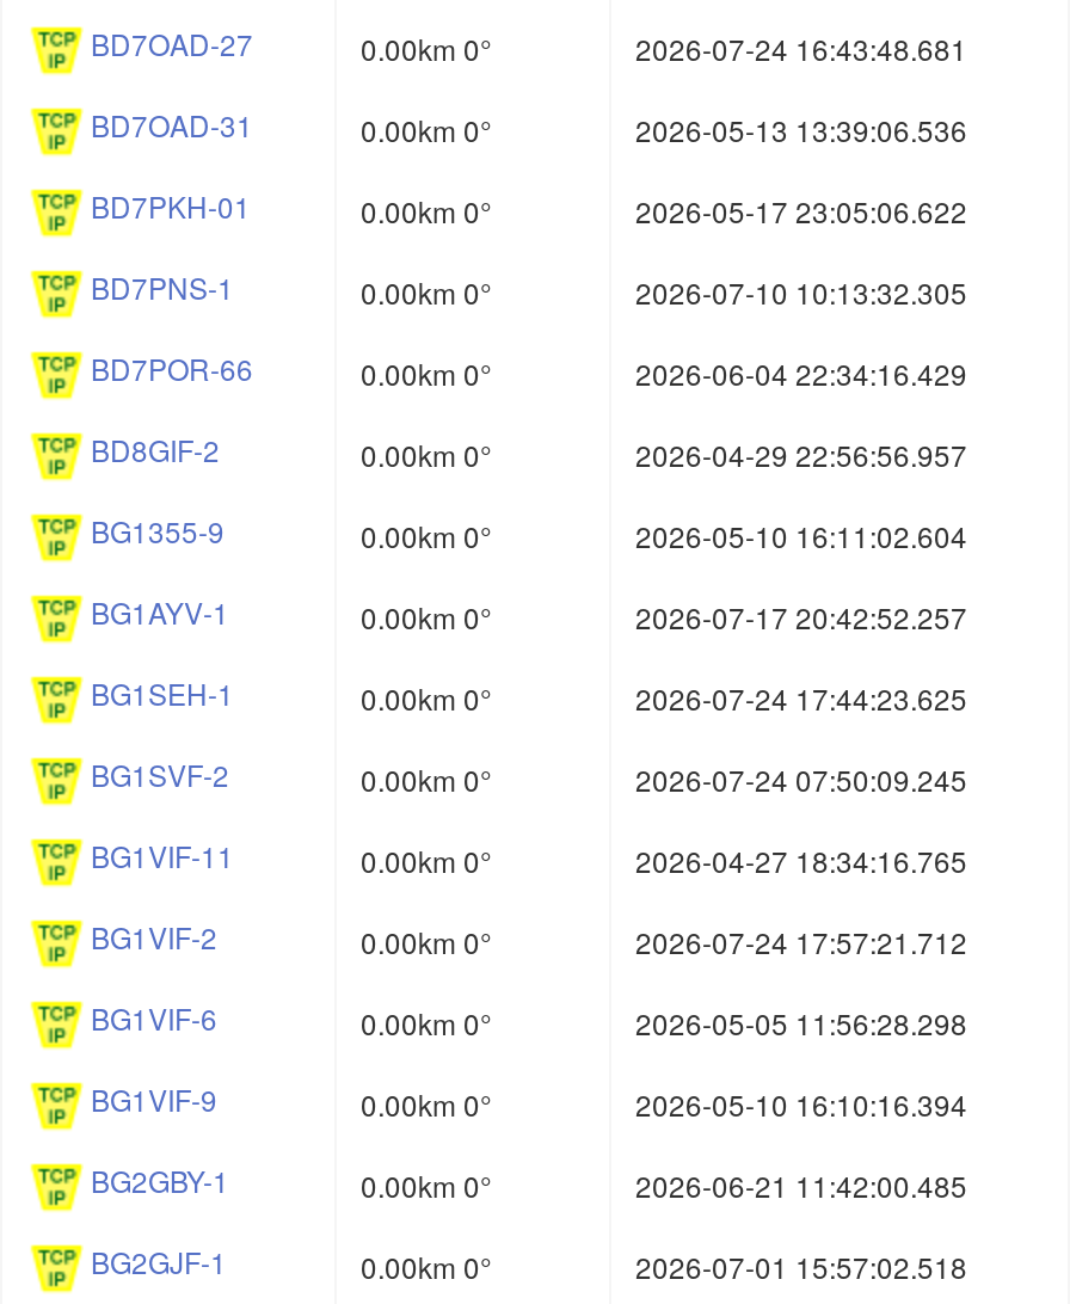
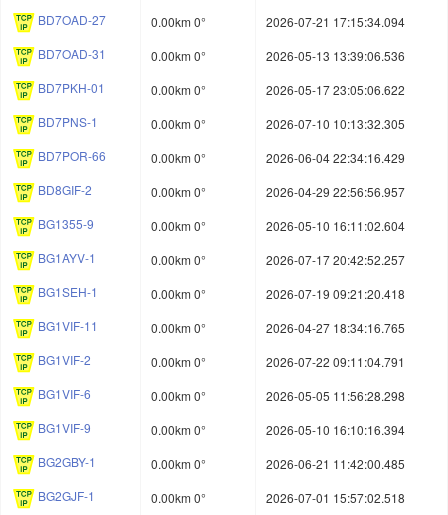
- 2026-07-24 16:43:48.681
+ 2026-07-21 17:15:34.094

- 2026-07-24 17:44:23.625
- BG1SVF-2
- 0.00km 0°
- 2026-07-24 07:50:09.245
+ 2026-07-19 09:21:20.418

- 2026-07-24 17:57:21.712
+ 2026-07-22 09:11:04.791
